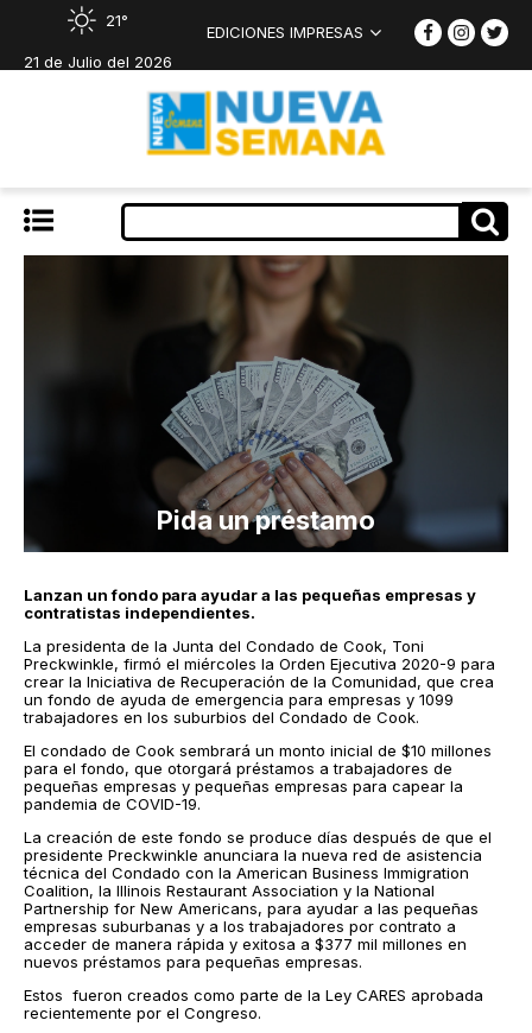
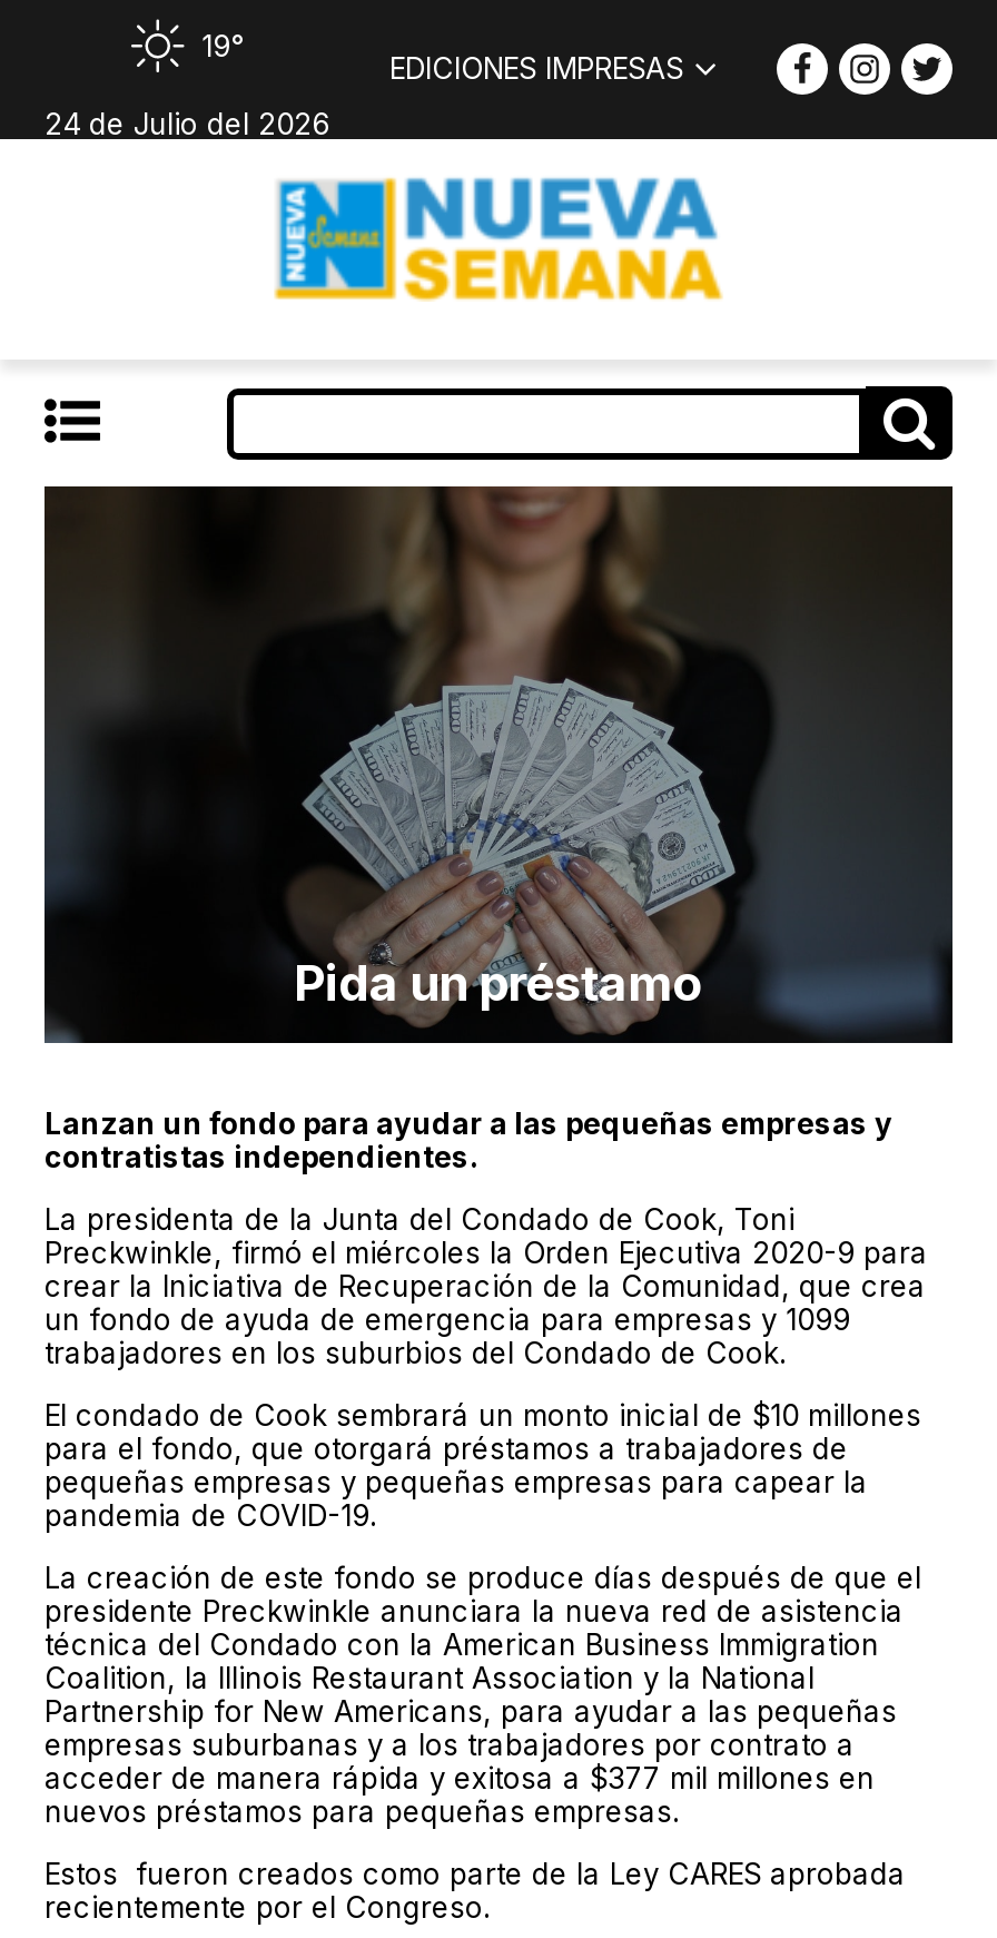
- 21°
+ 19°

- 21 de Julio del 2026
+ 24 de Julio del 2026
